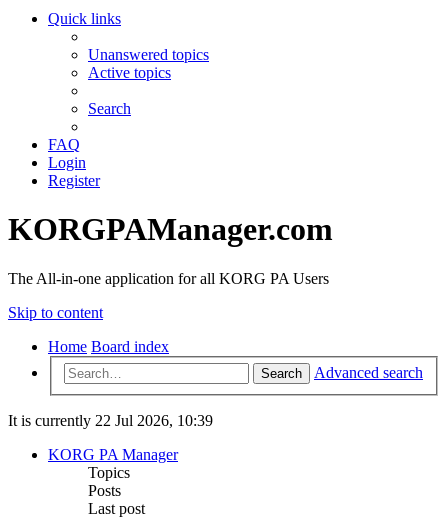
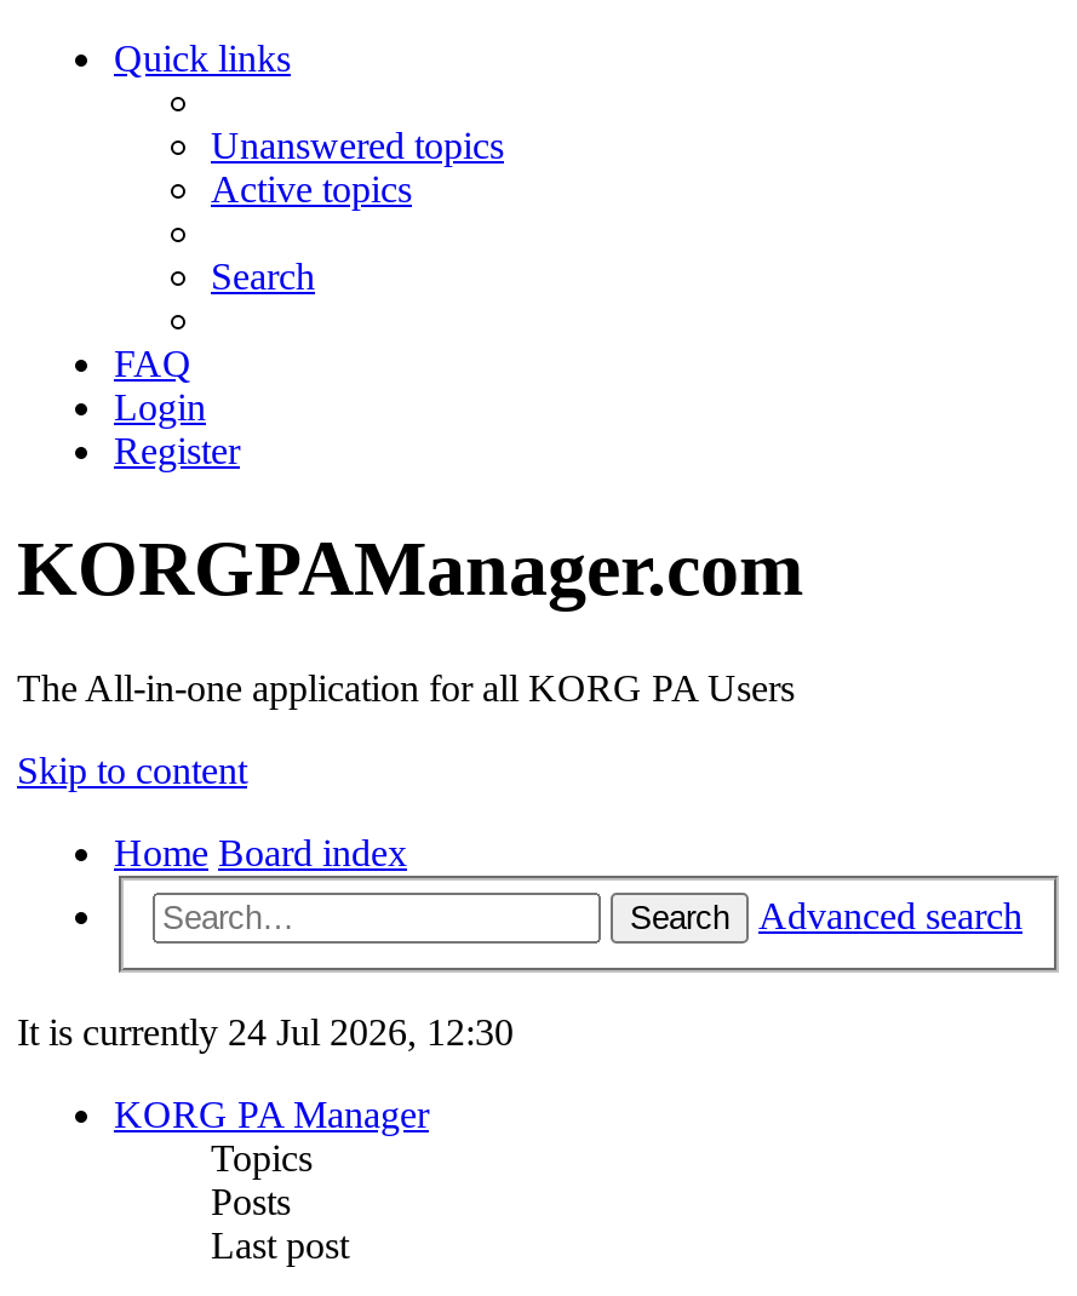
- It is currently 22 Jul 2026, 10:39
+ It is currently 24 Jul 2026, 12:30
